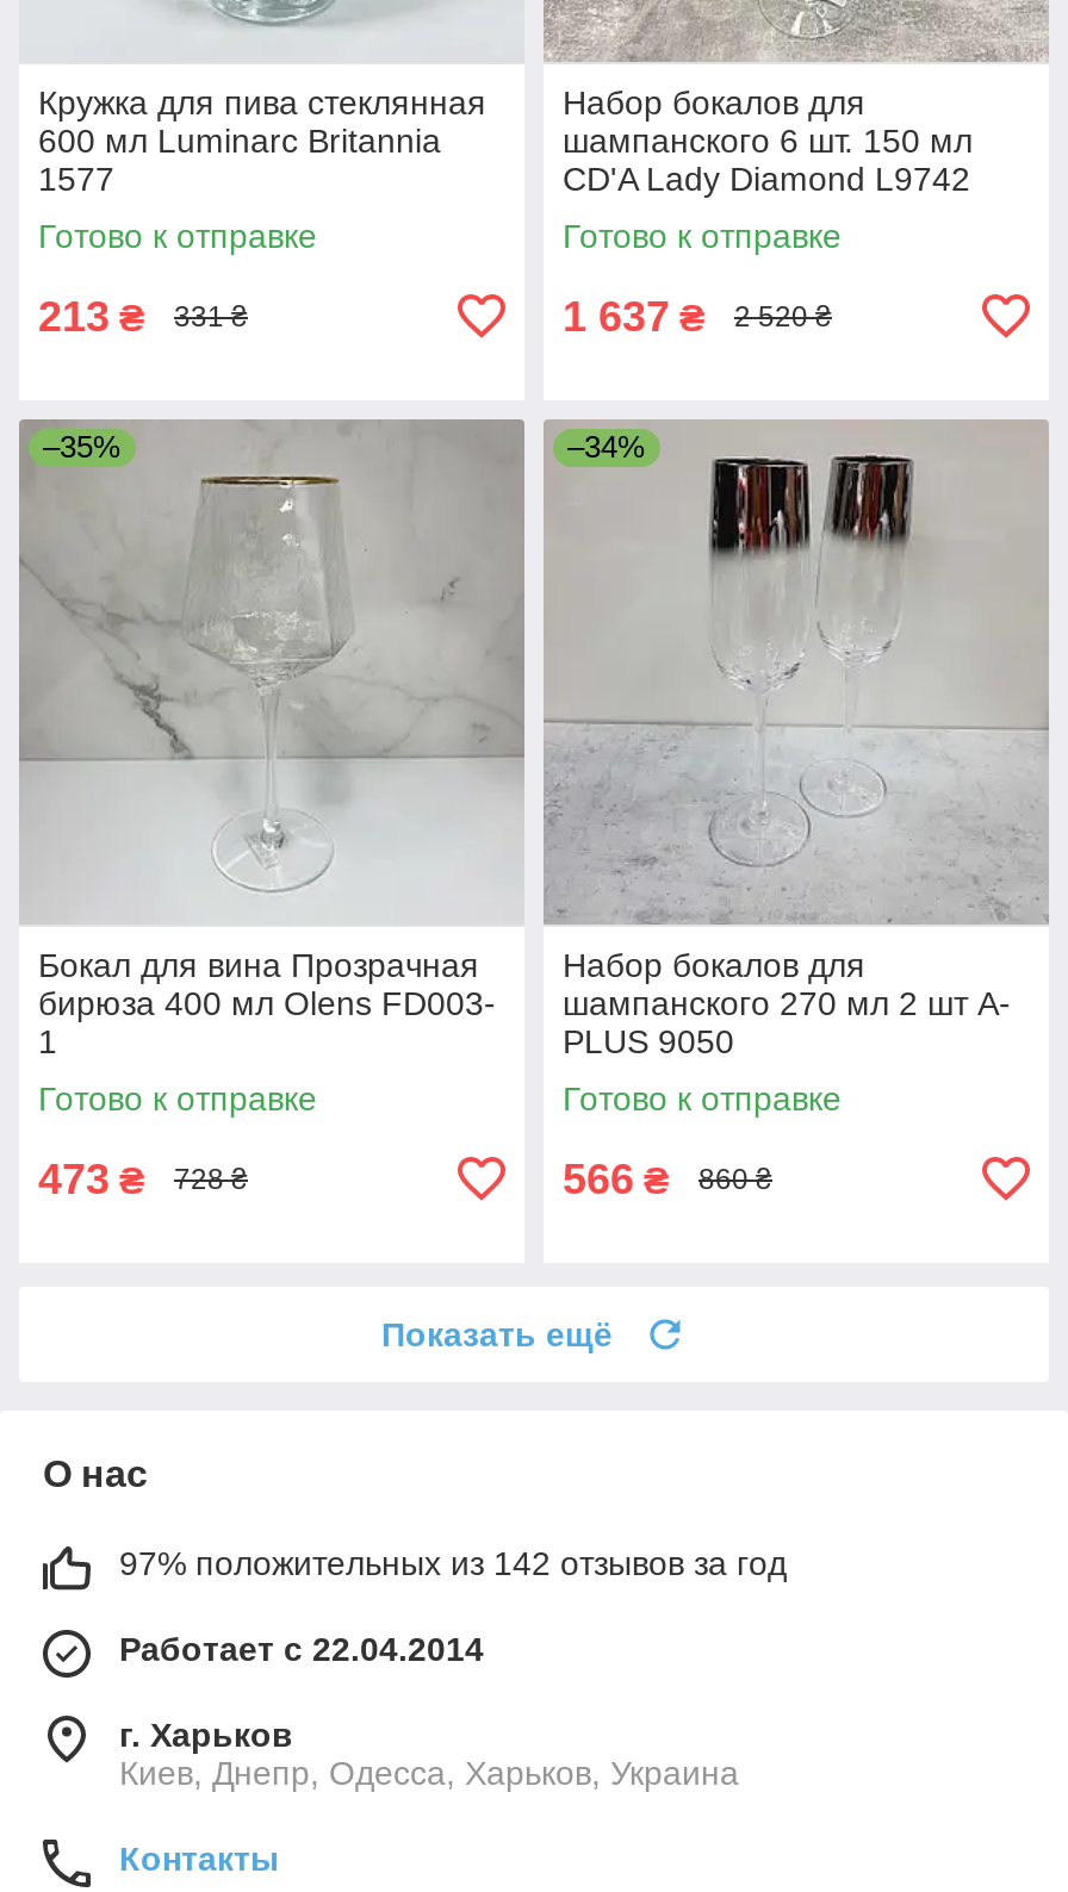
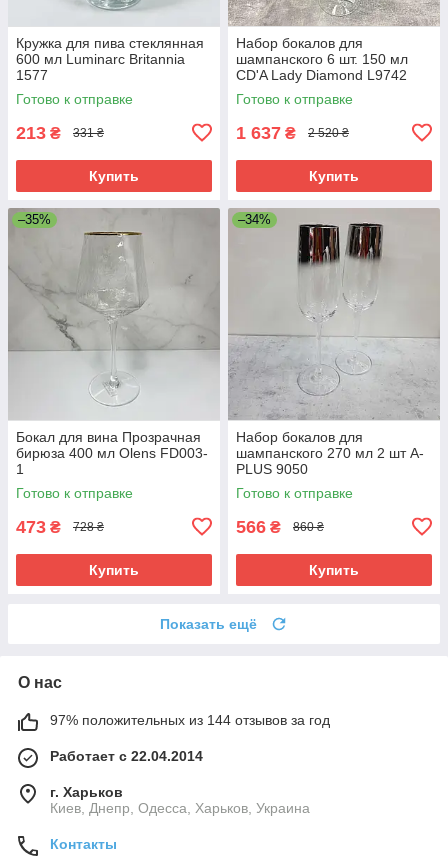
+ Купить

+ Купить

+ Купить

+ Купить

- 97% положительных из 142 отзывов за год
+ 97% положительных из 144 отзывов за год
